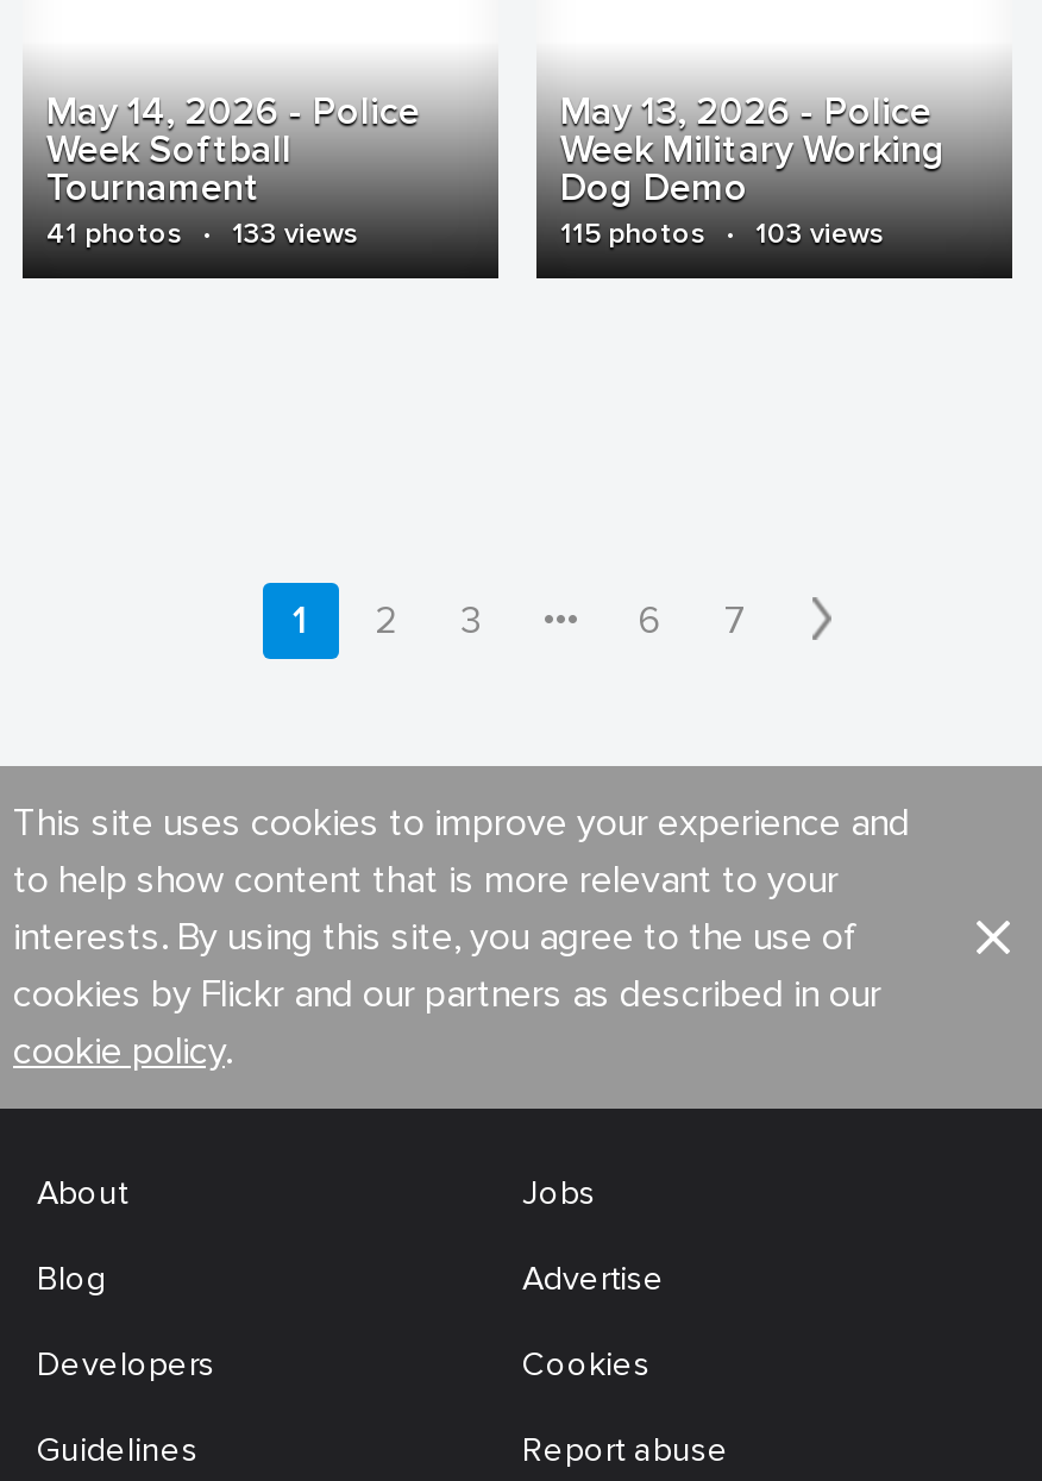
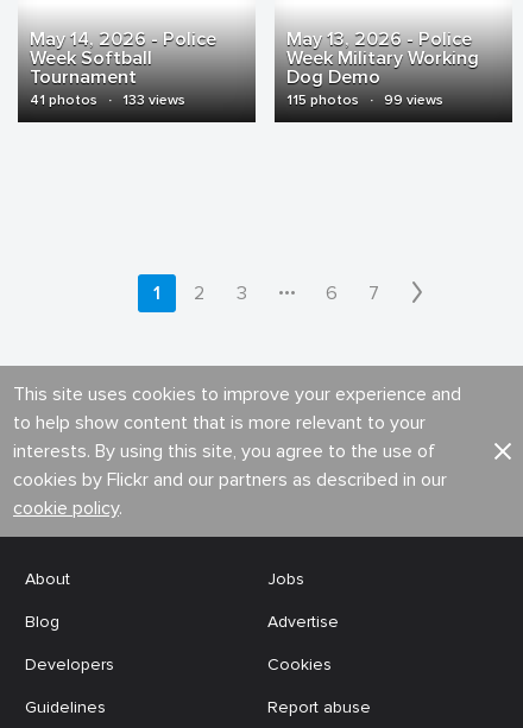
- 115 photos · 103 views
+ 115 photos · 99 views
